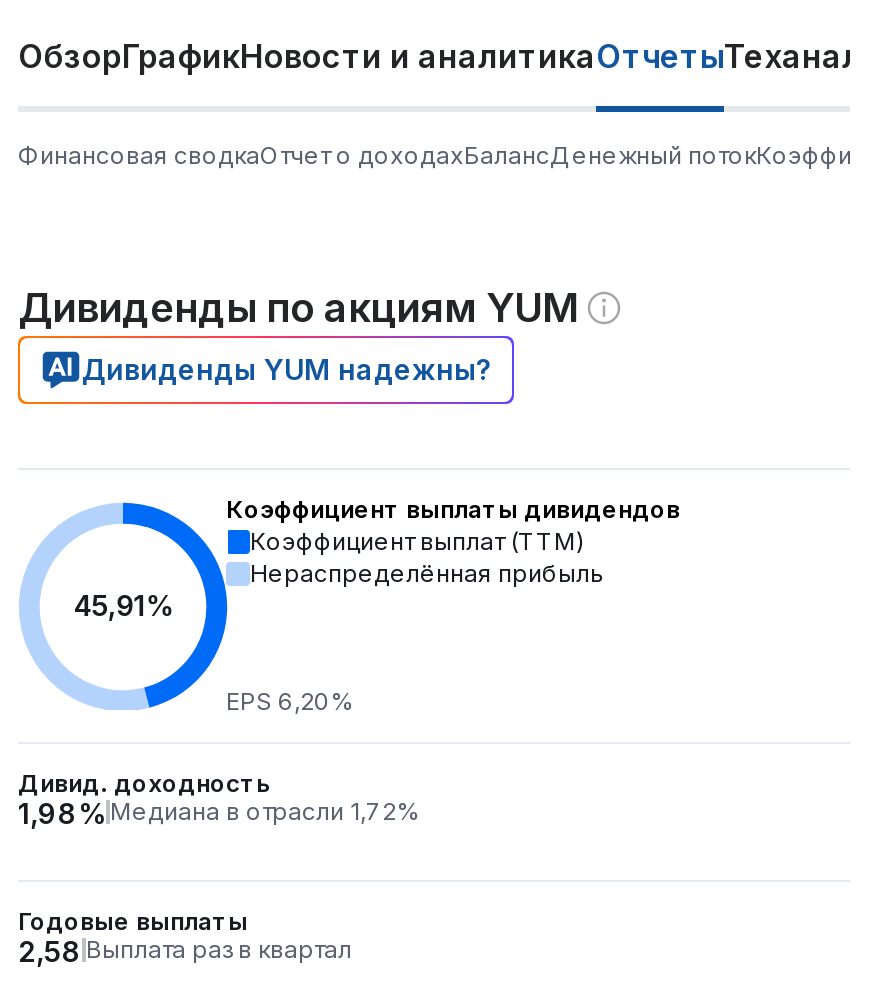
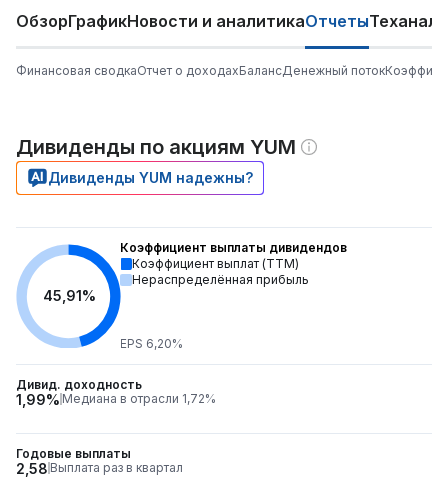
- 1,98% Медиана в отрасли 1,72%
+ 1,99% Медиана в отрасли 1,72%
